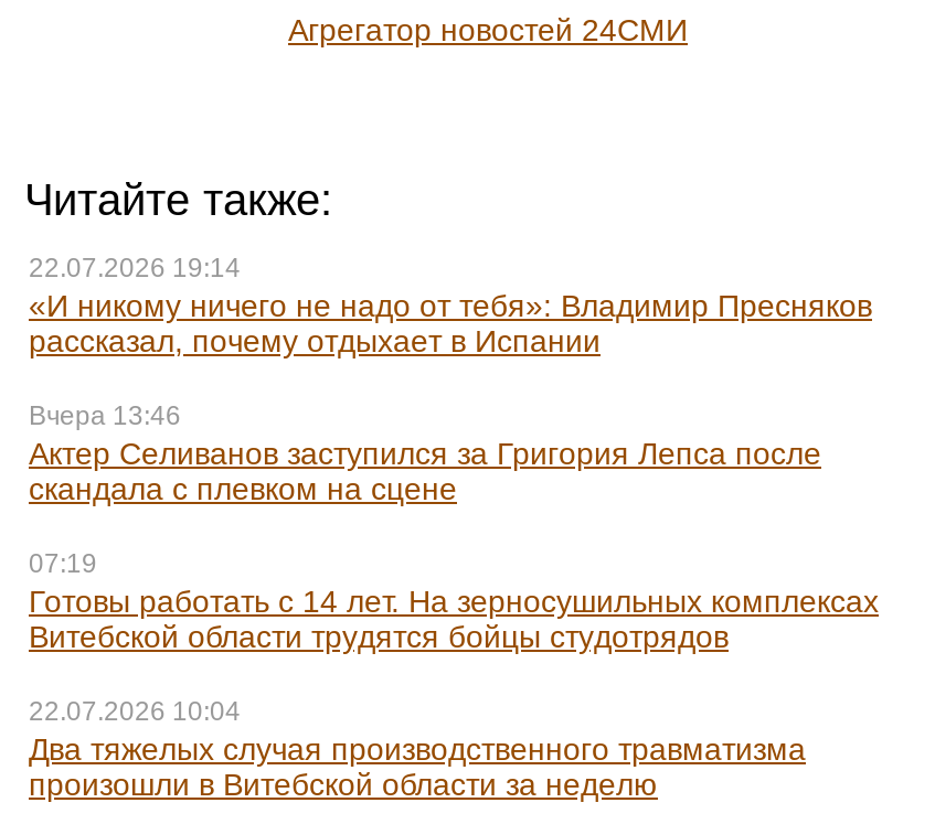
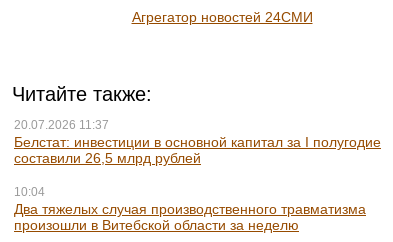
- 22.07.2026 19:14
- «И никому ничего не надо от тебя»: Владимир Пресняков
- рассказал, почему отдыхает в Испании
- Вчера 13:46
- Актер Селиванов заступился за Григория Лепса после
- скандала с плевком на сцене
- 07:19
- Готовы работать с 14 лет. На зерносушильных комплексах
- Витебской области трудятся бойцы студотрядов
- 22.07.2026 10:04
+ 20.07.2026 11:37
+ Белстат: инвестиции в основной капитал за I полугодие
+ составили 26,5 млрд рублей
+ 10:04
